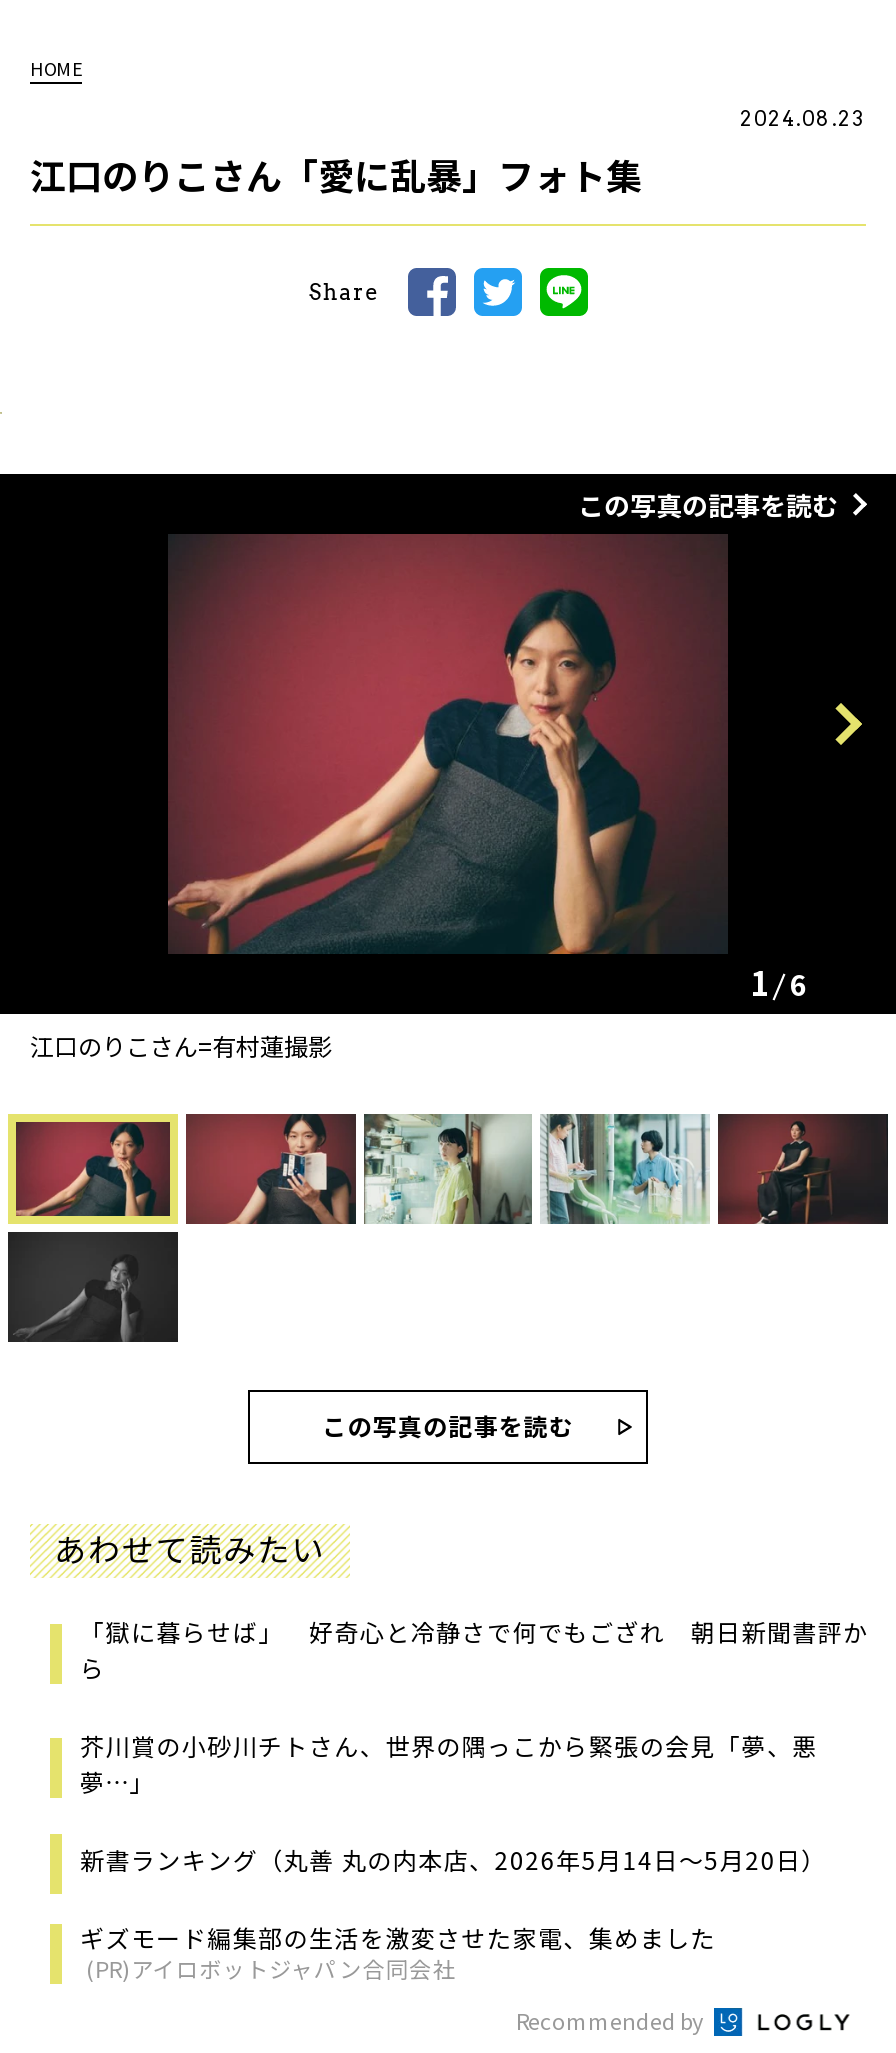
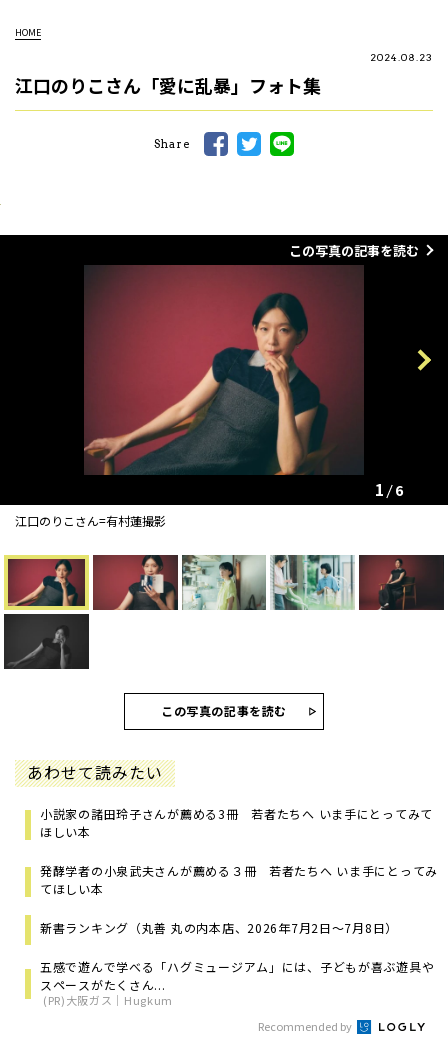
- 「獄に暮らせば」 好奇心と冷静さで何でもござれ 朝日新聞書評か
- ら
+ 小説家の諸田玲子さんが薦める3冊 若者たちへ いま手にとってみて
+ ほしい本

- 芥川賞の小砂川チトさん、世界の隅っこから緊張の会見「夢、悪
- 夢…」
+ 発酵学者の小泉武夫さんが薦める３冊 若者たちへ いま手にとってみ
+ てほしい本

- 新書ランキング（丸善 丸の内本店、2026年5月14日～5月20日）
+ 新書ランキング（丸善 丸の内本店、2026年7月2日～7月8日）

- ギズモード編集部の生活を激変させた家電、集めました
- (PR)アイロボットジャパン合同会社
+ 五感で遊んで学べる「ハグミュージアム」には、子どもが喜ぶ遊具や
+ スペースがたくさん...
+ (PR)大阪ガス｜Hugkum
